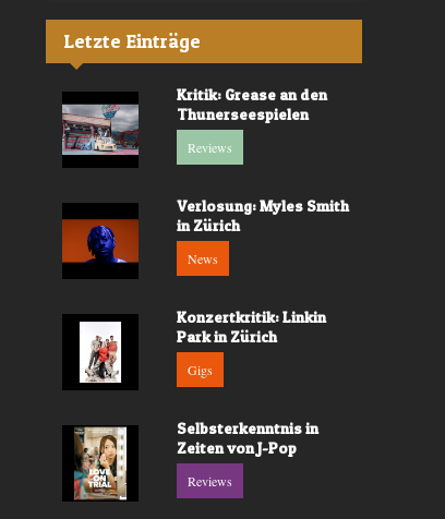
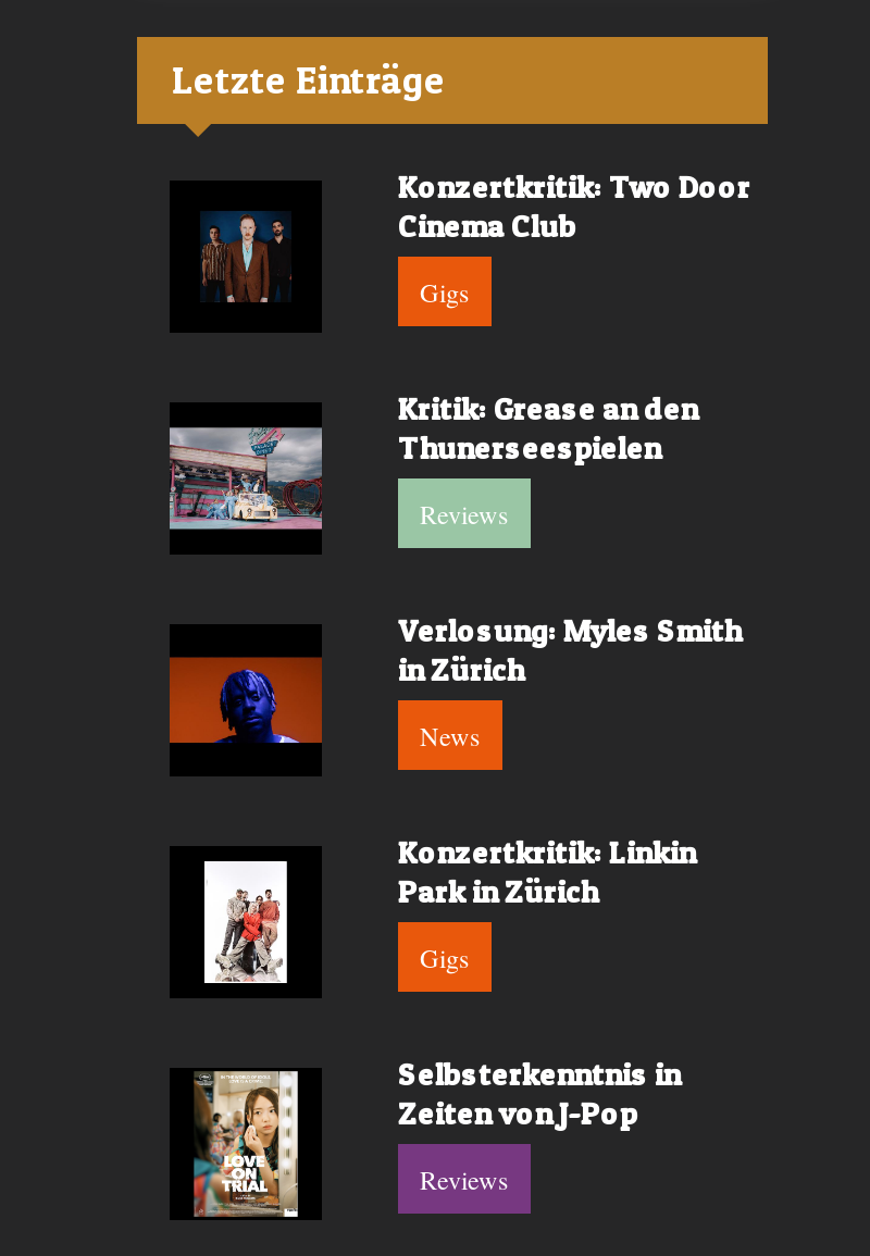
+ [image]
+ Konzertkritik: Two Door
+ Cinema Club
+ Gigs
